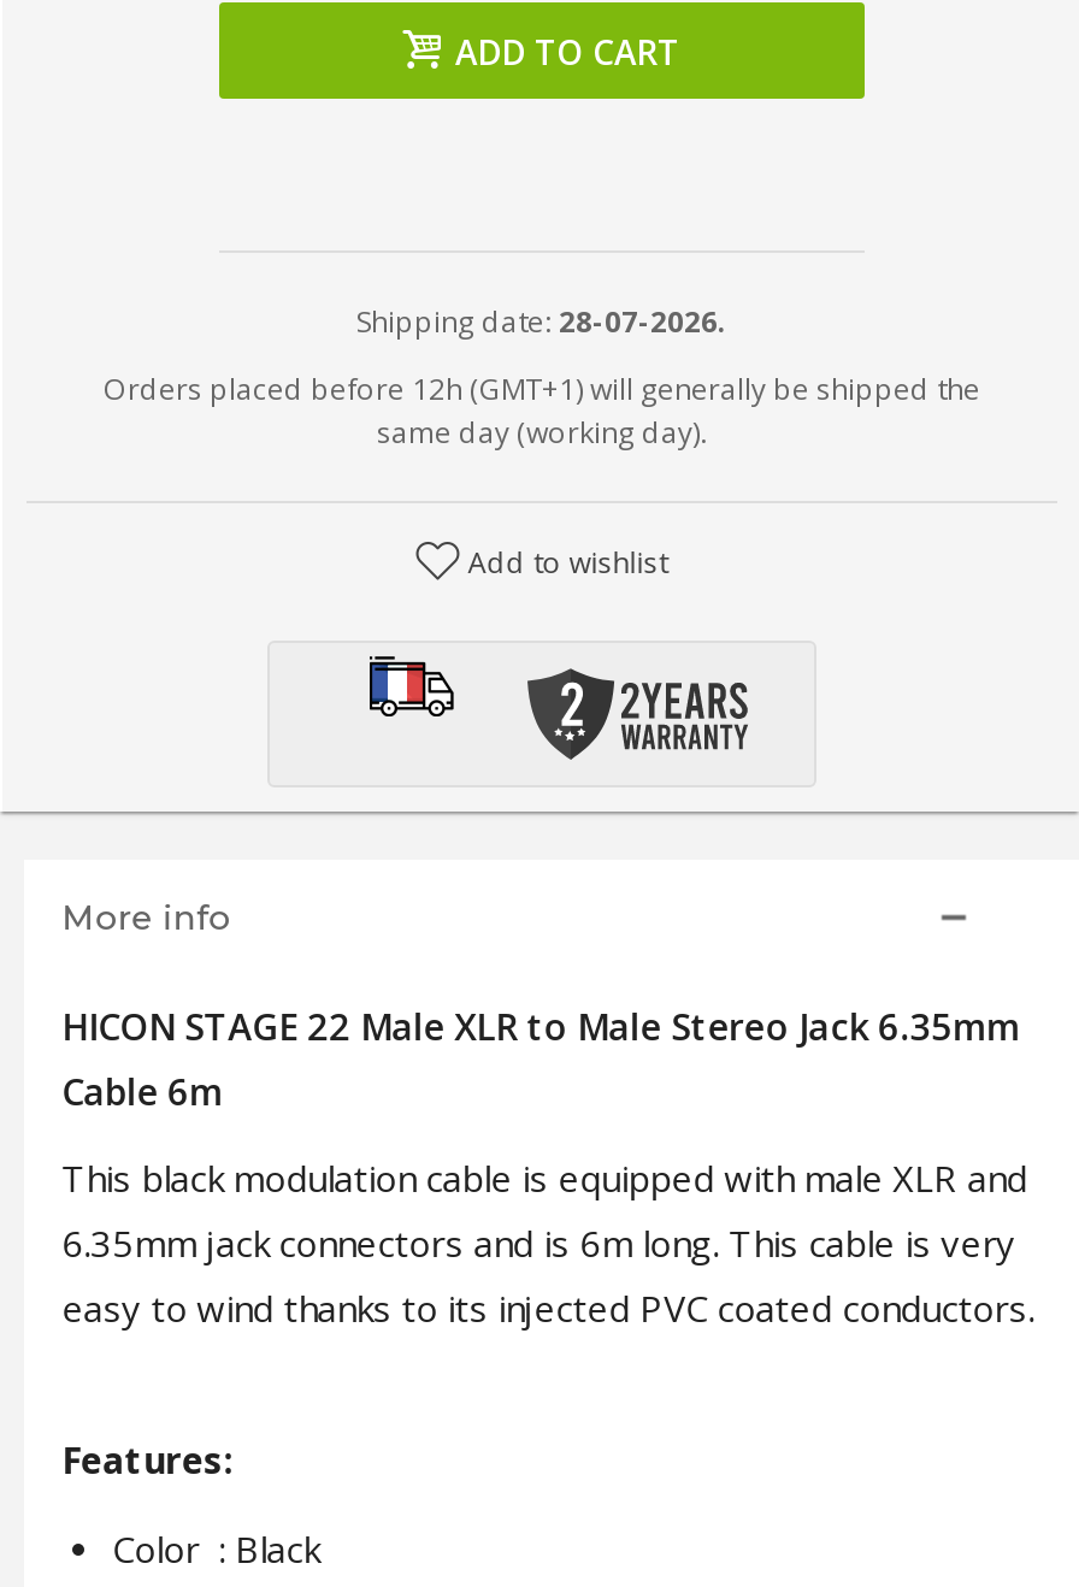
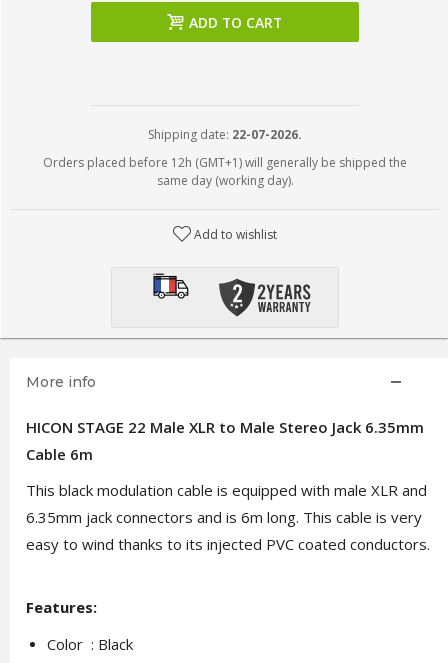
- Shipping date: 28-07-2026.
+ Shipping date: 22-07-2026.
